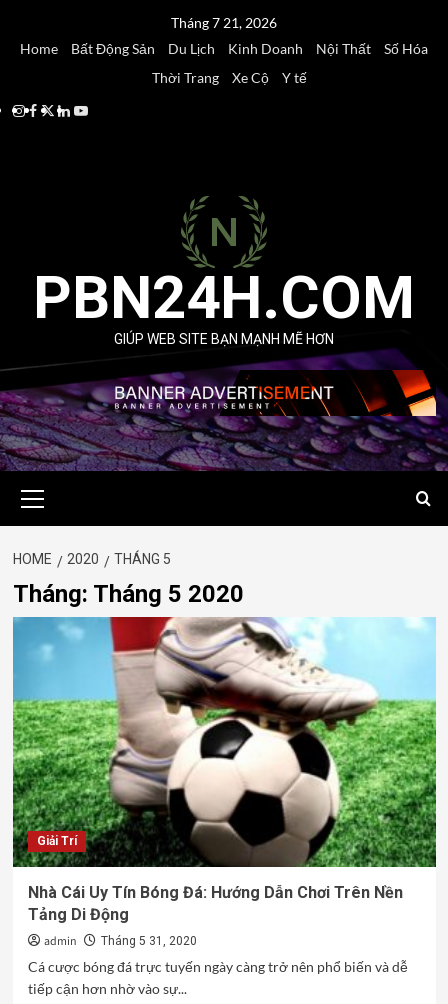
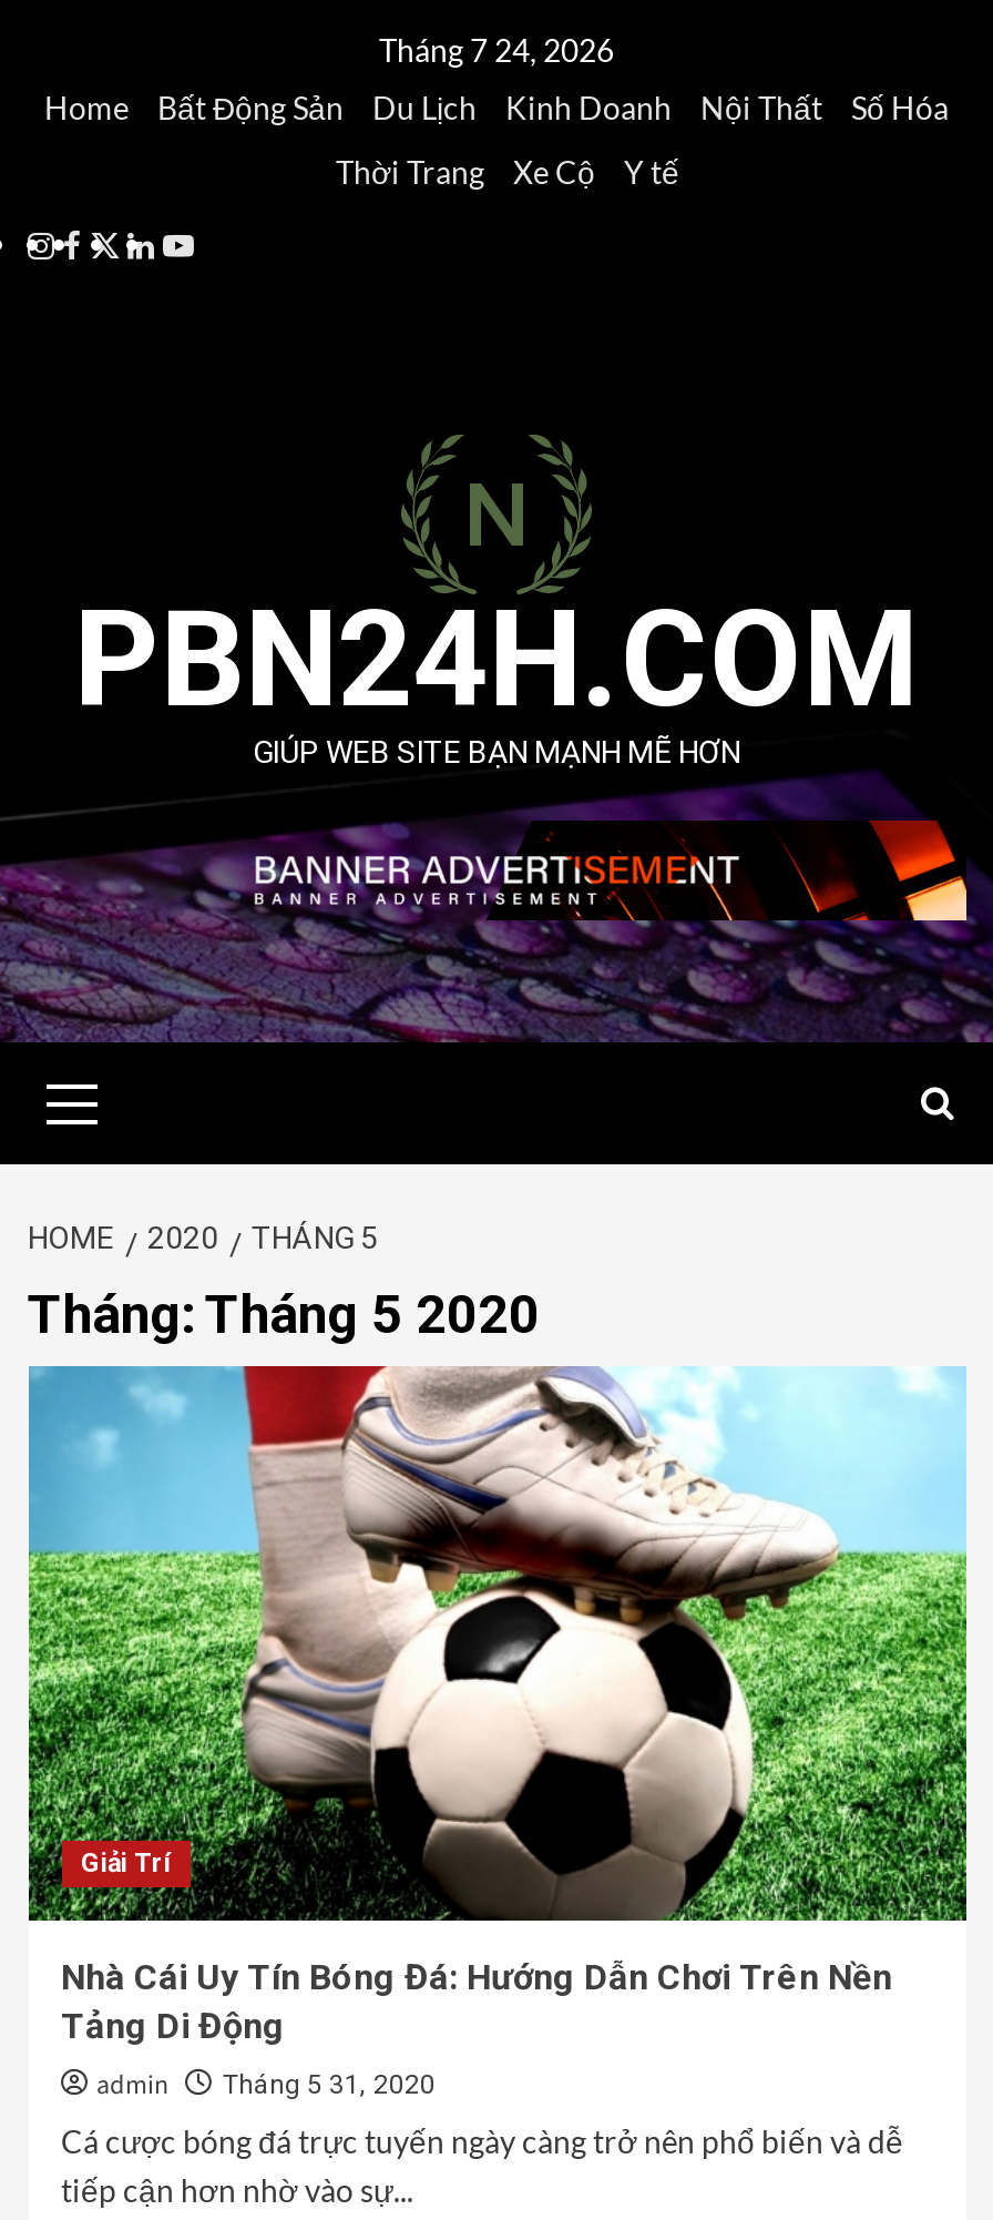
- Tháng 7 21, 2026
+ Tháng 7 24, 2026
